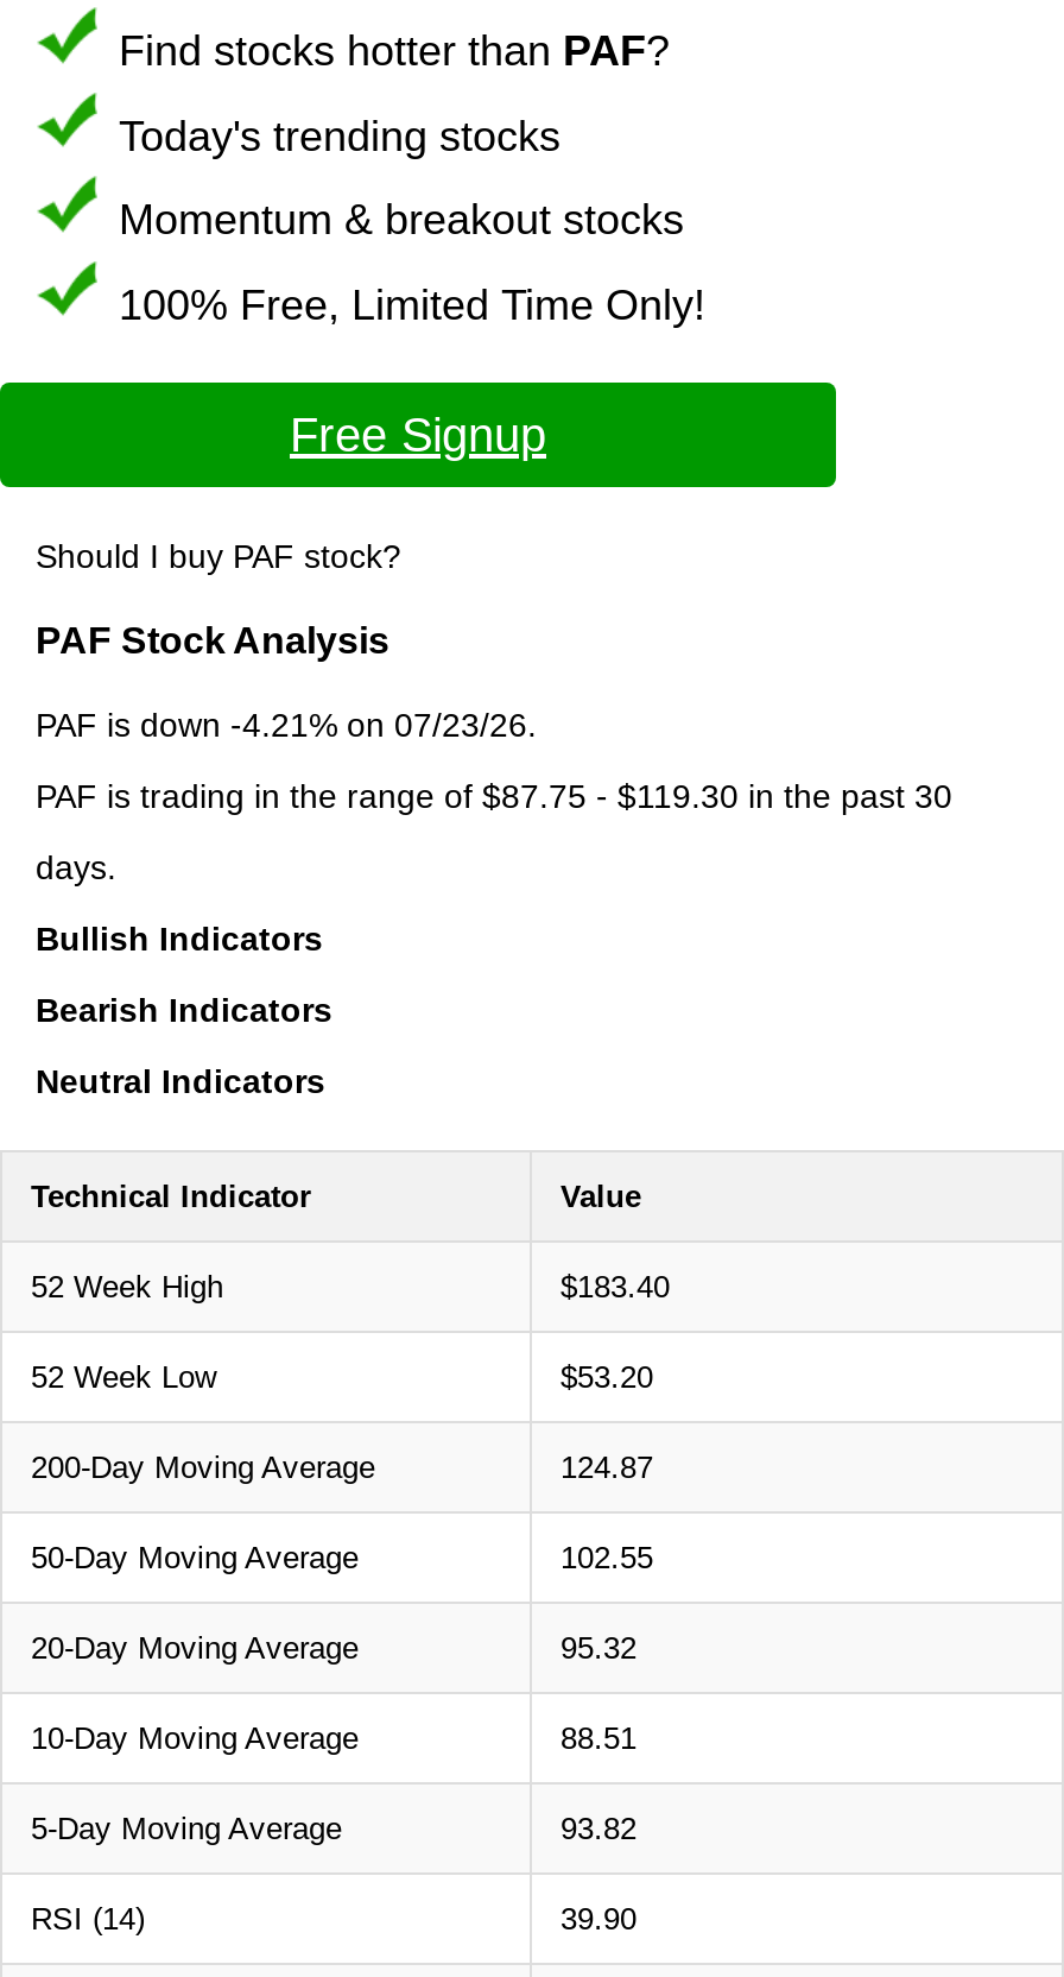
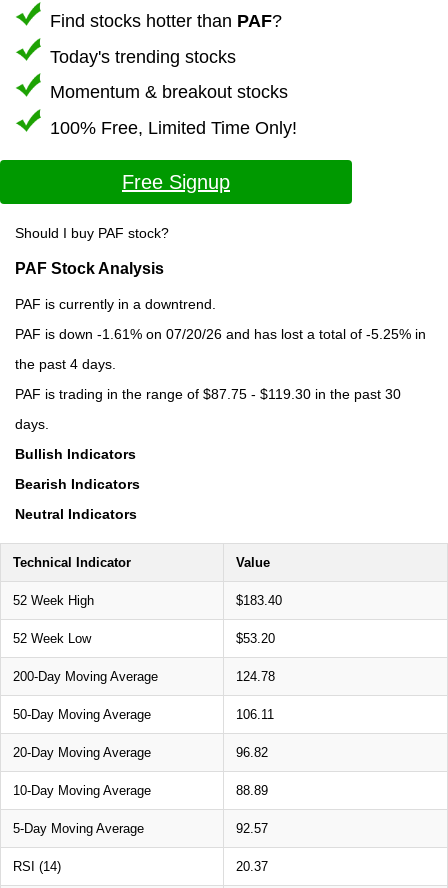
- PAF is down -4.21% on 07/23/26.
+ PAF is currently in a downtrend.
+ PAF is down -1.61% on 07/20/26 and has lost a total of -5.25% in
+ the past 4 days.

- 124.87
+ 124.78

- 102.55
+ 106.11

- 95.32
+ 96.82

- 88.51
+ 88.89

- 93.82
+ 92.57

- 39.90
+ 20.37
